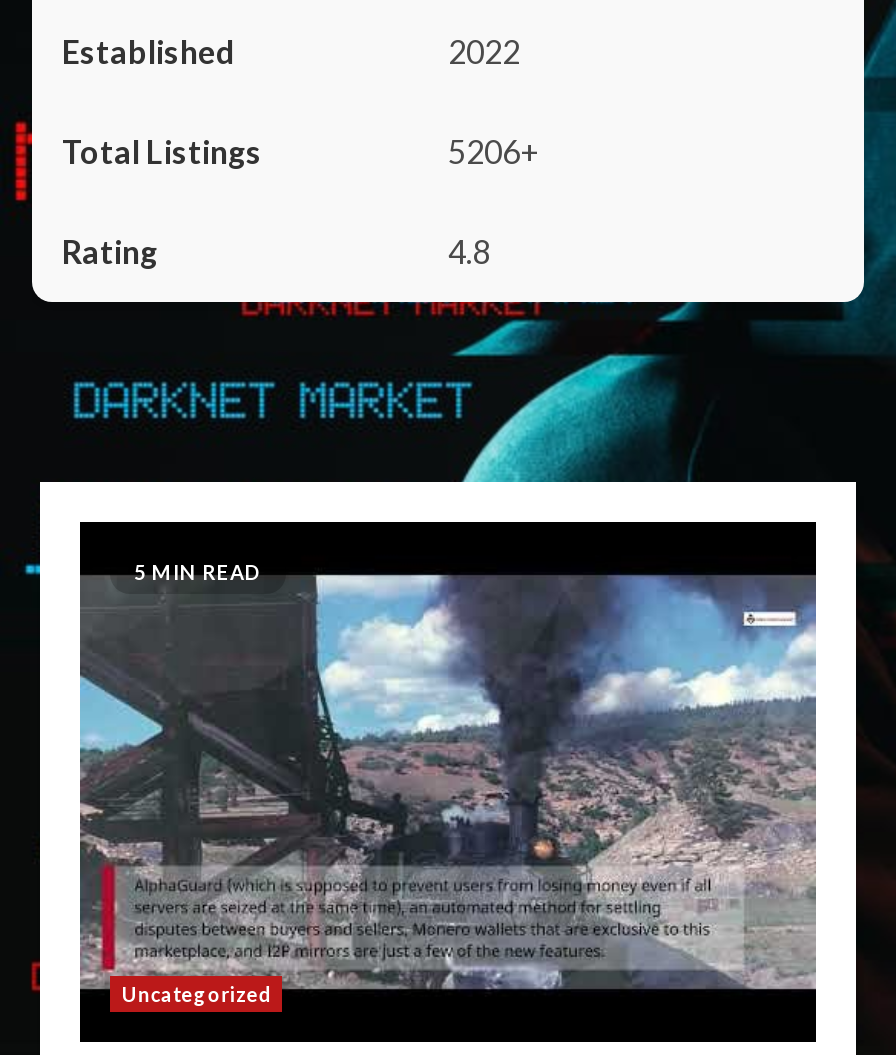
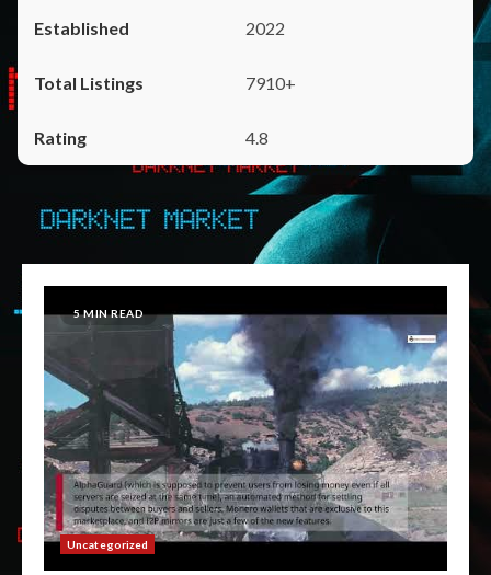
- 5206+
+ 7910+
